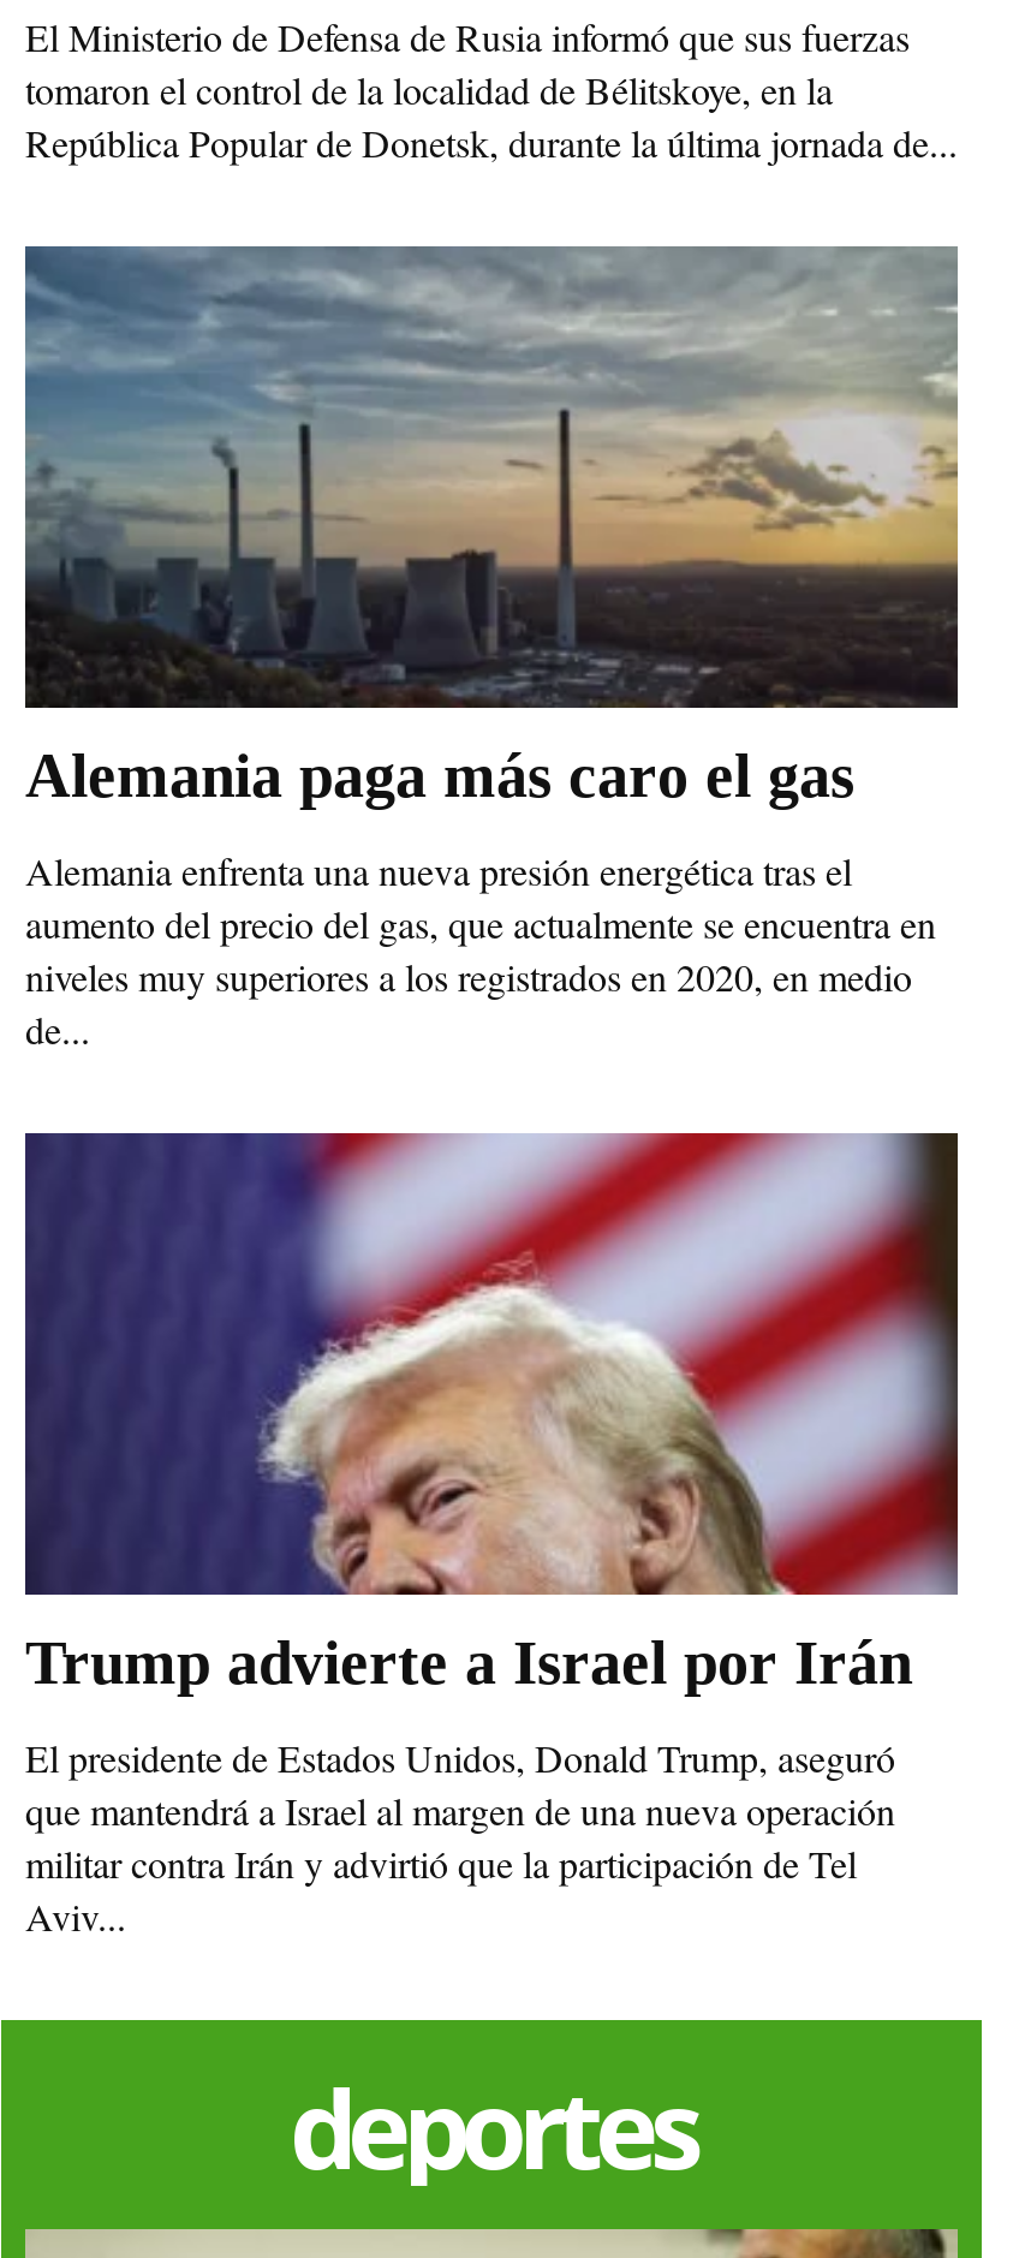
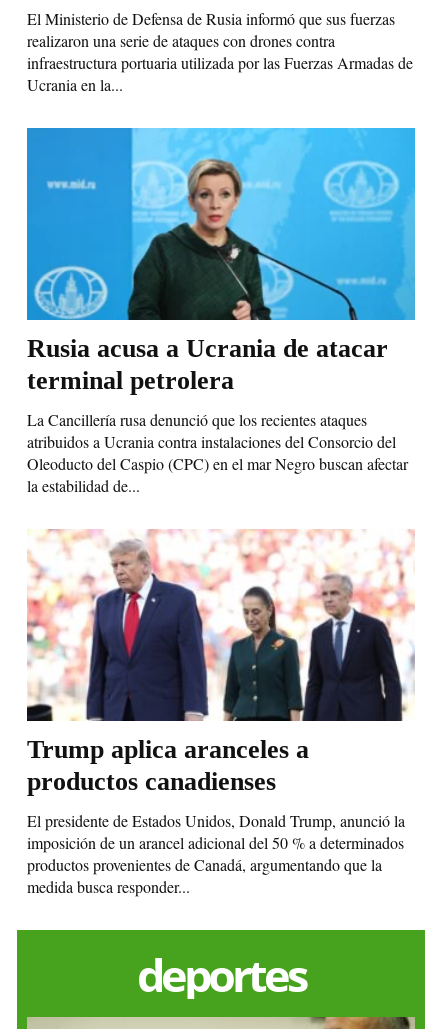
- tomaron el control de la localidad de Bélitskoye, en la
- República Popular de Donetsk, durante la última jornada de...
+ realizaron una serie de ataques con drones contra
+ infraestructura portuaria utilizada por las Fuerzas Armadas de
+ Ucrania en la...

- [image]
- Alemania paga más caro el gas
+ [image]
+ Rusia acusa a Ucrania de atacar
+ terminal petrolera

- Alemania enfrenta una nueva presión energética tras el
- aumento del precio del gas, que actualmente se encuentra en
- niveles muy superiores a los registrados en 2020, en medio
- de...
+ La Cancillería rusa denunció que los recientes ataques
+ atribuidos a Ucrania contra instalaciones del Consorcio del
+ Oleoducto del Caspio (CPC) en el mar Negro buscan afectar
+ la estabilidad de...

- [image]
+ [image]

- Trump advierte a Israel por Irán
+ Trump aplica aranceles a
+ productos canadienses

- El presidente de Estados Unidos, Donald Trump, aseguró
- que mantendrá a Israel al margen de una nueva operación
- militar contra Irán y advirtió que la participación de Tel
- Aviv...
+ El presidente de Estados Unidos, Donald Trump, anunció la
+ imposición de un arancel adicional del 50 % a determinados
+ productos provenientes de Canadá, argumentando que la
+ medida busca responder...
